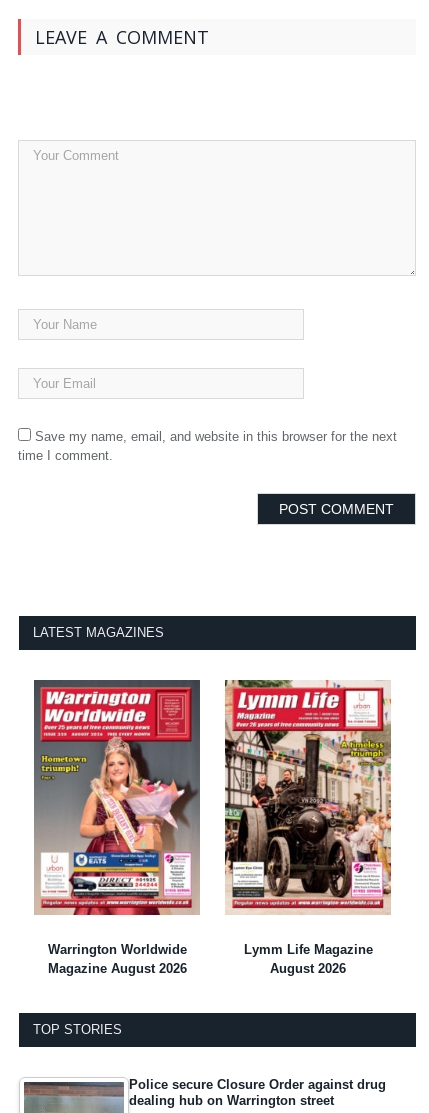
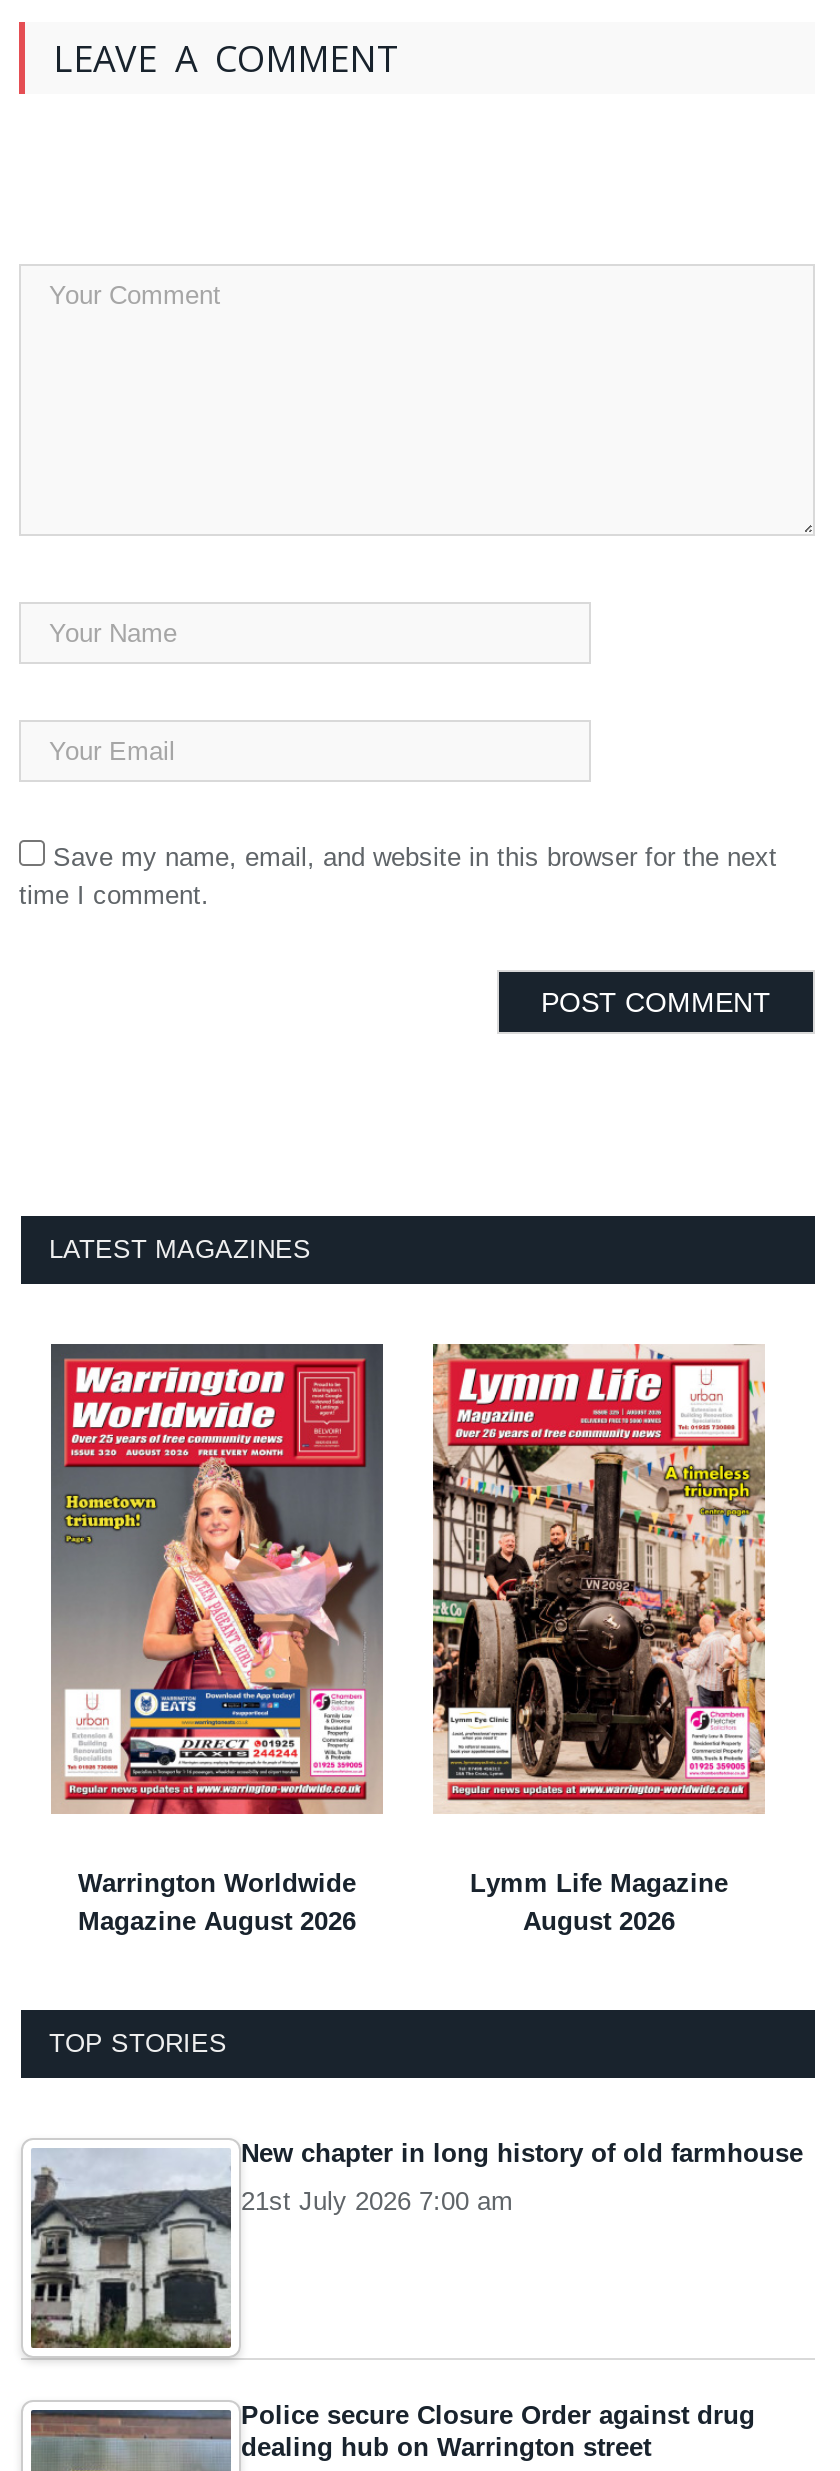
+ [image]
+ New chapter in long history of old farmhouse
+ 21st July 2026 7:00 am
